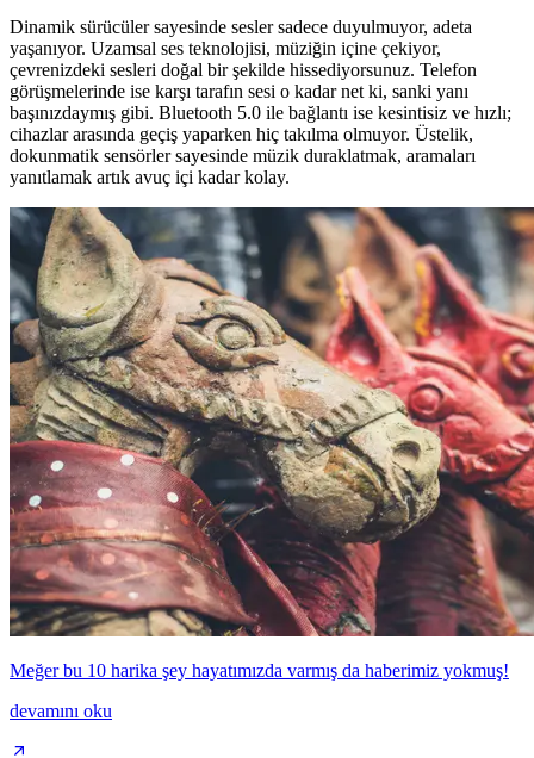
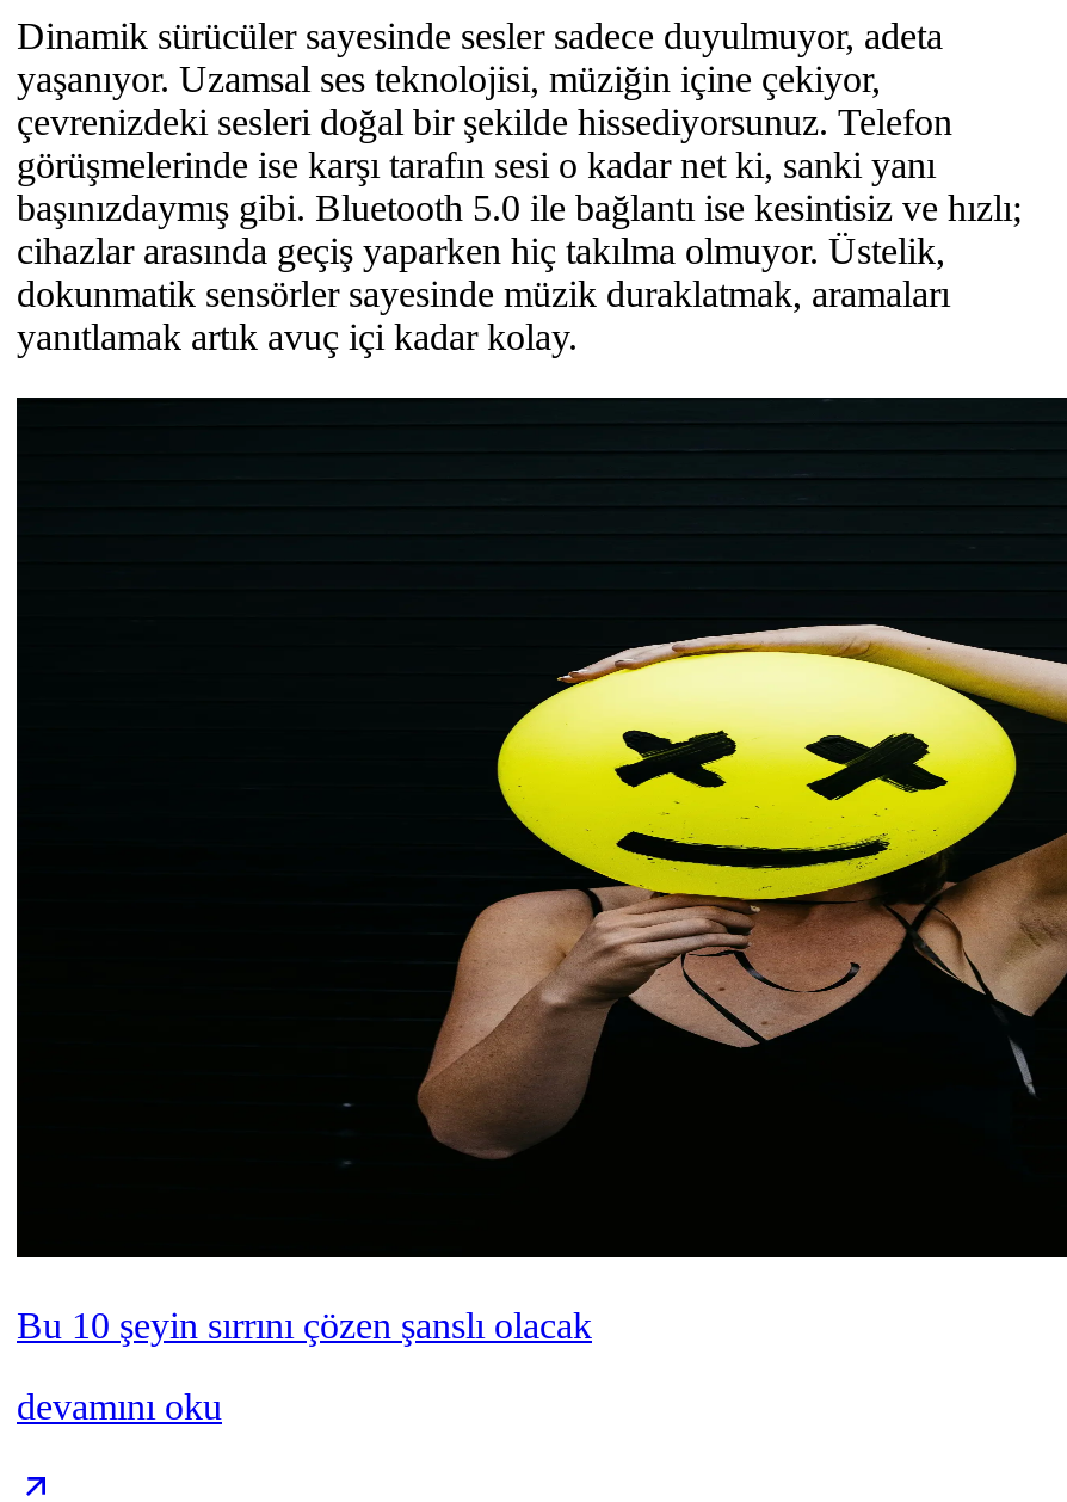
- [image]
- Meğer bu 10 harika şey hayatımızda varmış da haberimiz yokmuş!
+ [image]
+ Bu 10 şeyin sırrını çözen şanslı olacak
